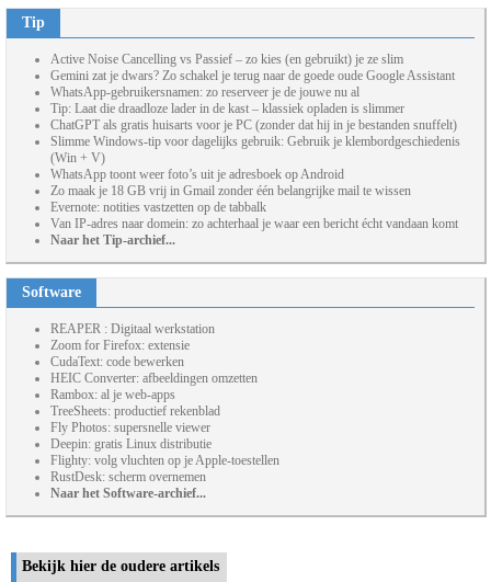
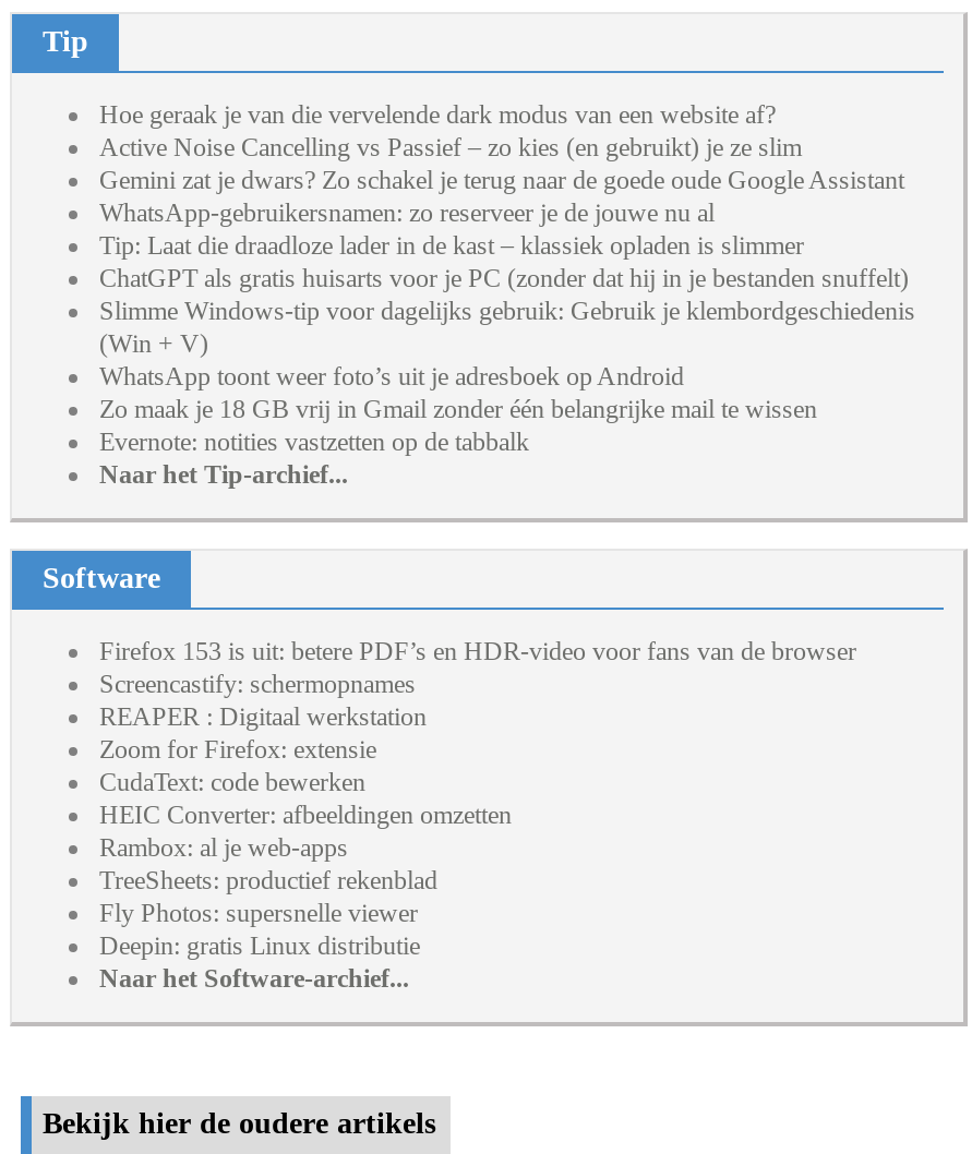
+ Hoe geraak je van die vervelende dark modus van een website af?

- Van IP-adres naar domein: zo achterhaal je waar een bericht écht vandaan komt

+ Firefox 153 is uit: betere PDF’s en HDR-video voor fans van de browser
+ Screencastify: schermopnames

moved down: REAPER : Digitaal werkstation | Zoom for Firefox: extensie | CudaText: code bewerken | HEIC Converter: afbeeldingen omzetten | Rambox: al je web-apps | TreeSheets: productief rekenblad | Fly Photos: supersnelle viewer | Deepin: gratis Linux distributie

- Flighty: volg vluchten op je Apple-toestellen
- RustDesk: scherm overnemen
